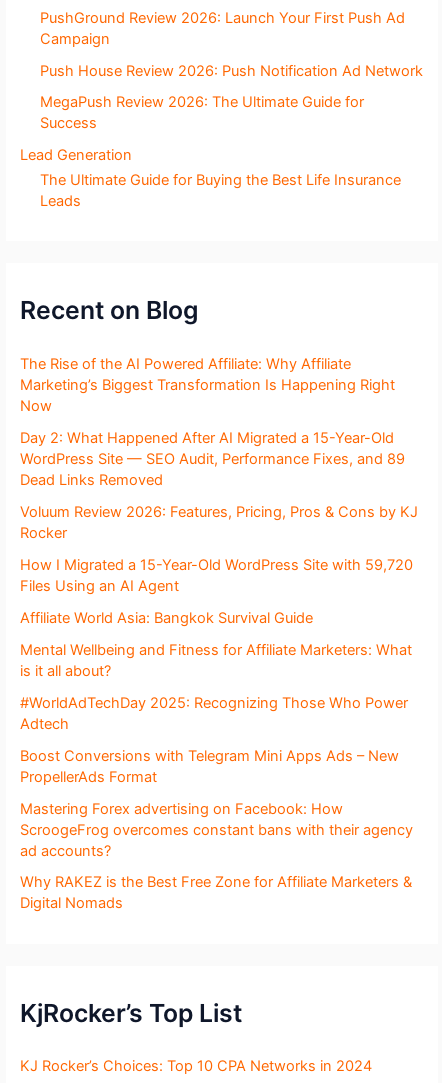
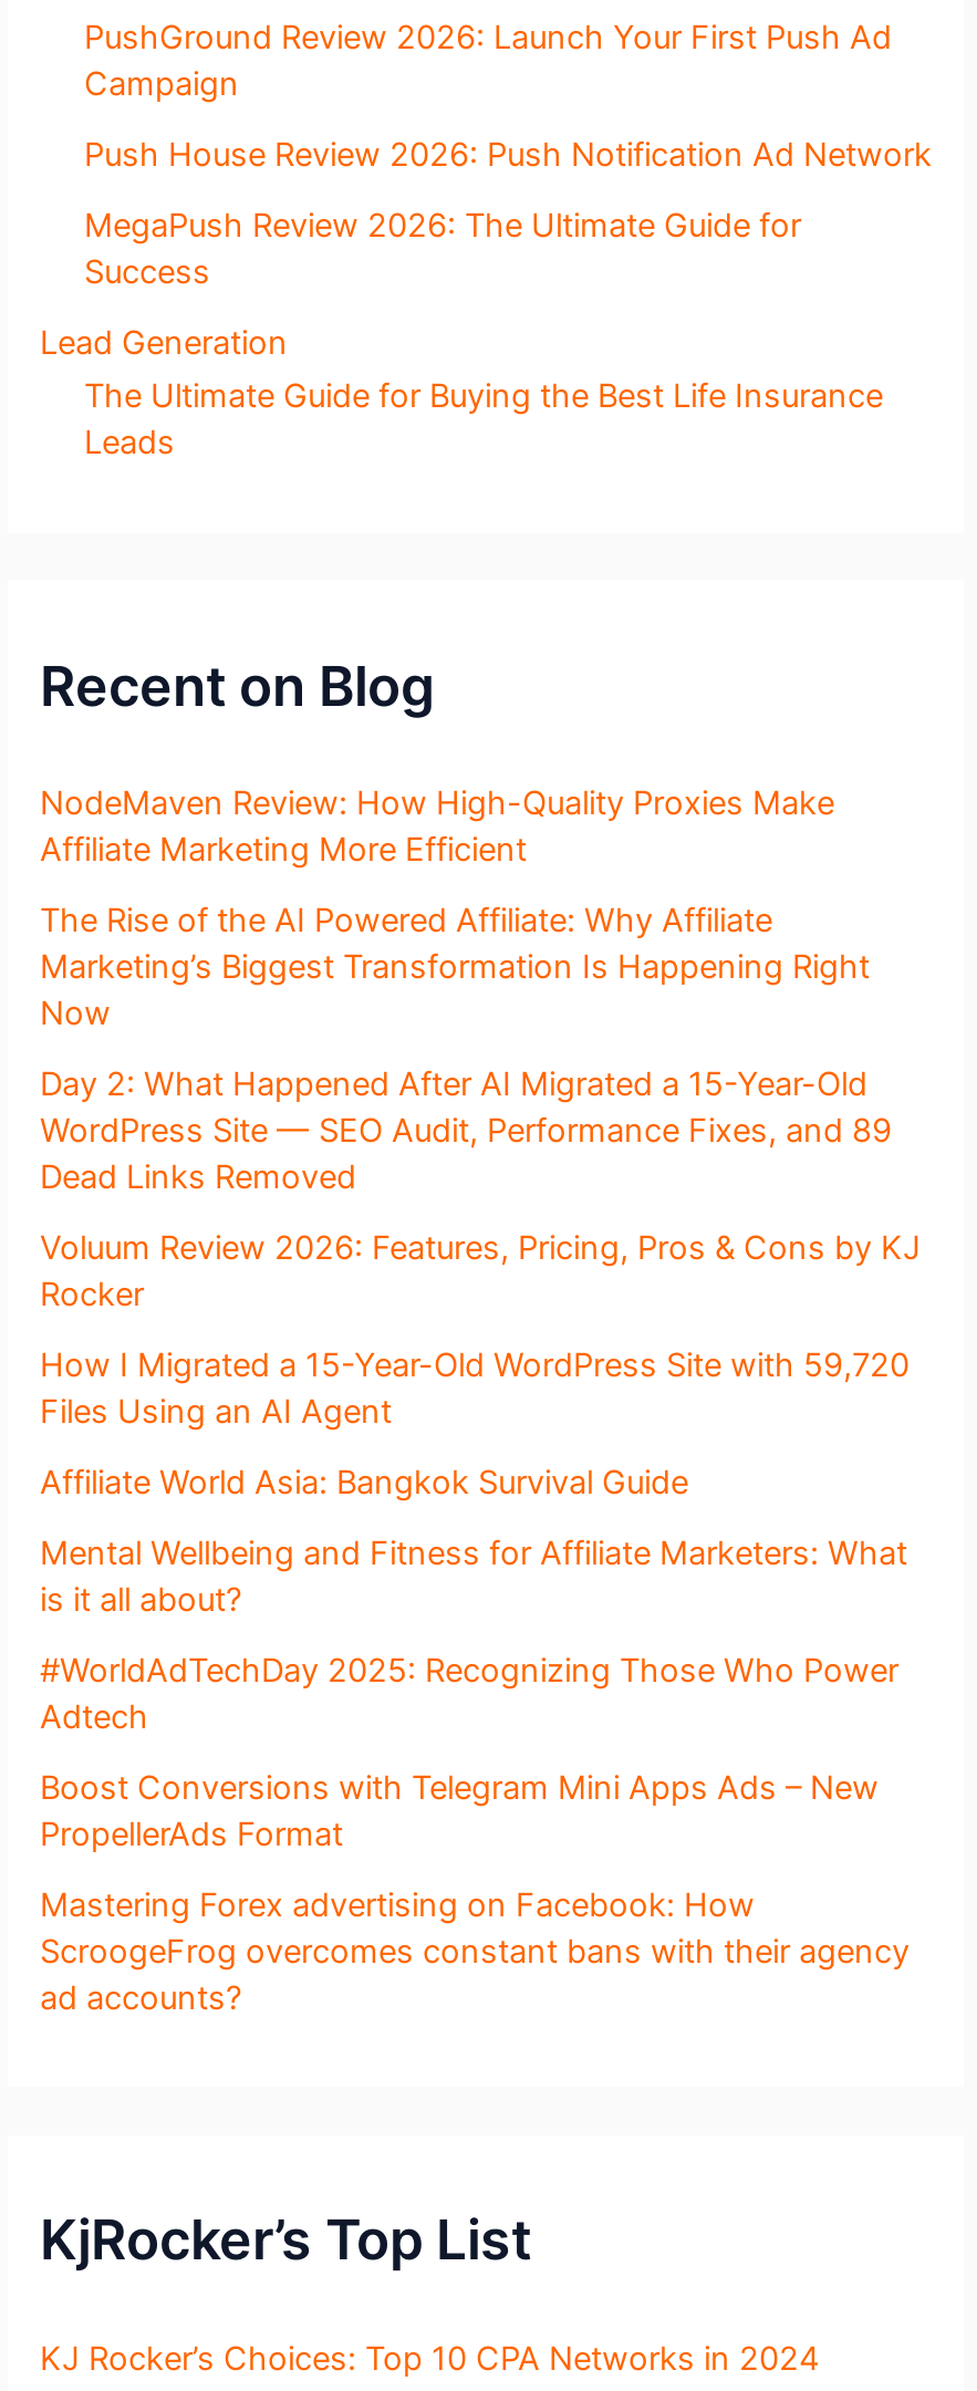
+ NodeMaven Review: How High-Quality Proxies Make
+ Affiliate Marketing More Efficient

moved down: The Rise of the AI Powered Affiliate: Why Affiliate | Marketing’s Biggest Transformation Is Happening Right | Now | ... | ScroogeFrog overcomes constant bans with their agency | ad accounts?

- Why RAKEZ is the Best Free Zone for Affiliate Marketers &
- Digital Nomads
